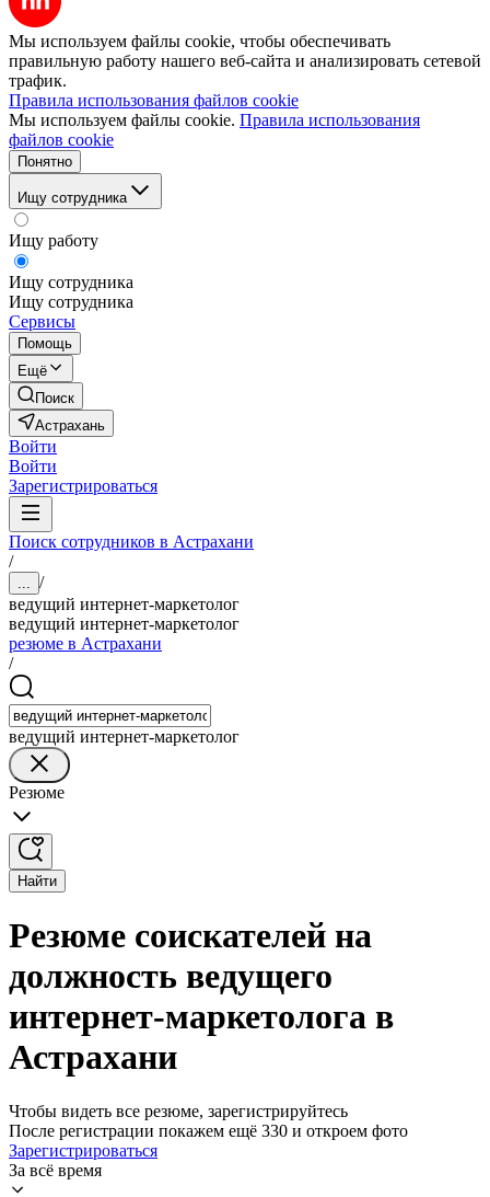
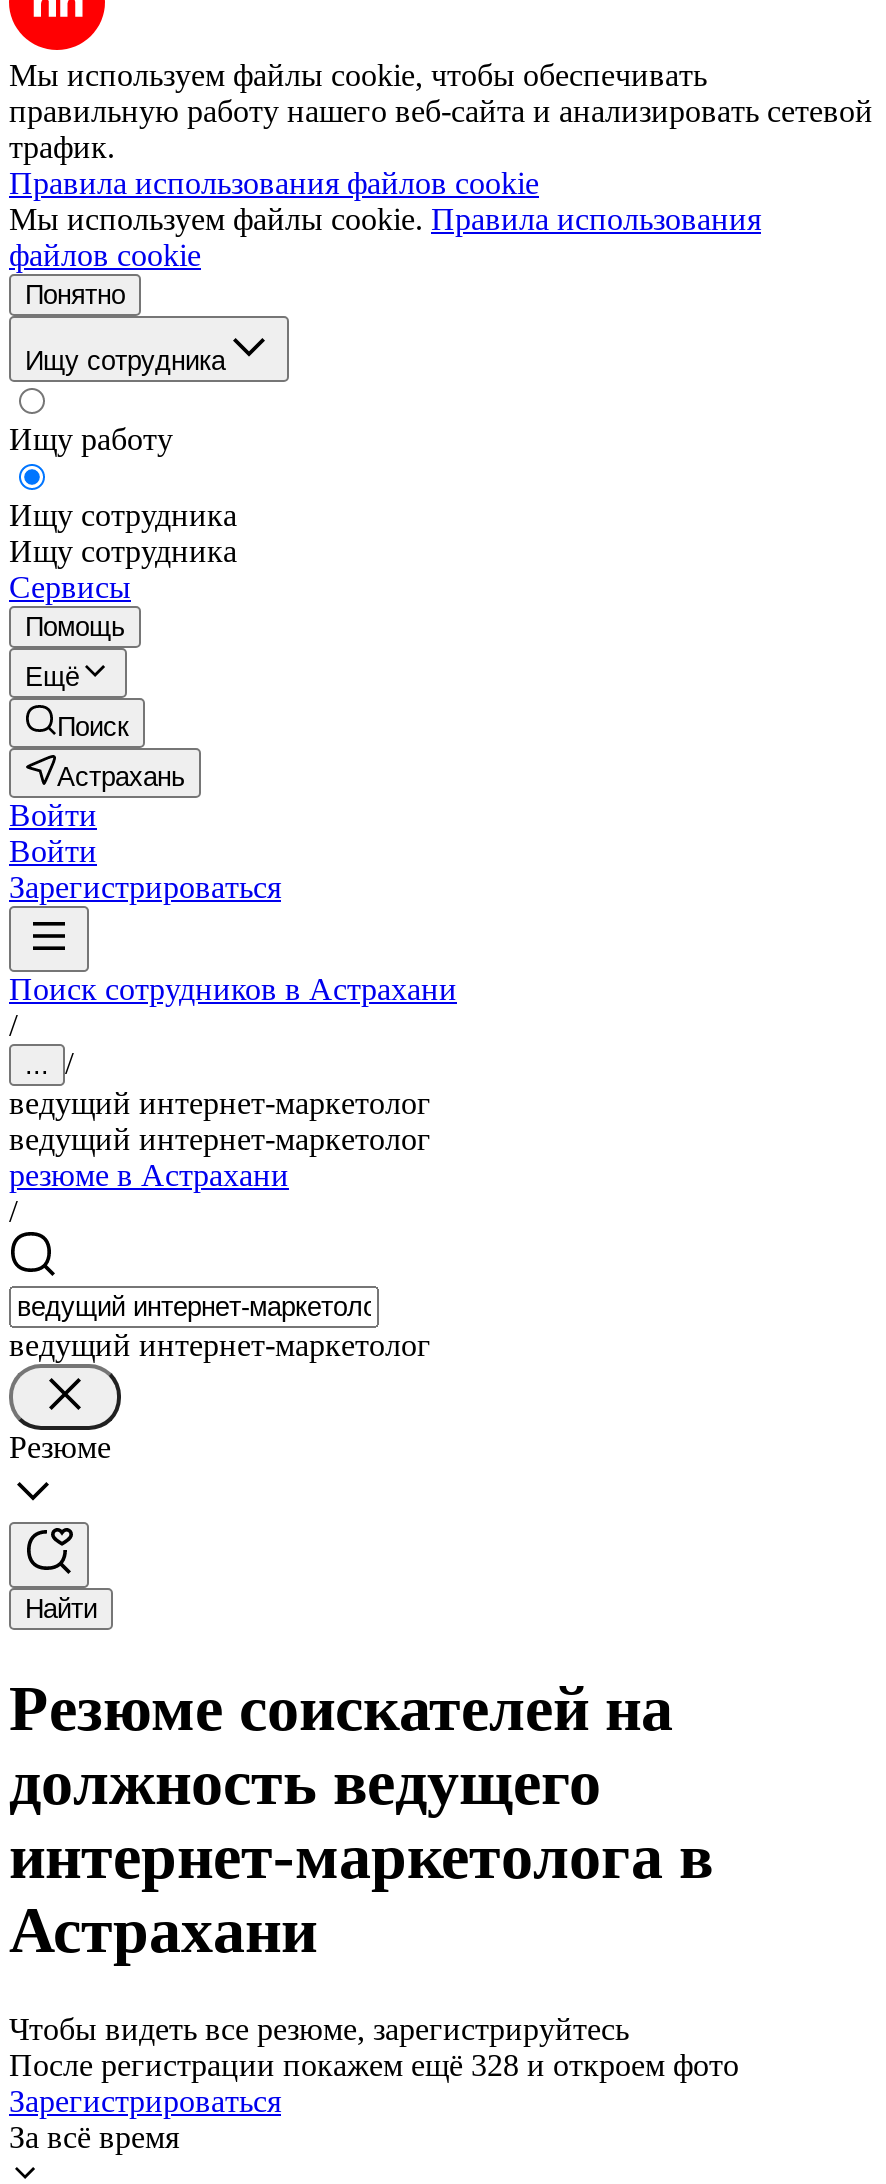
- После регистрации покажем ещё 330 и откроем фото
+ После регистрации покажем ещё 328 и откроем фото
